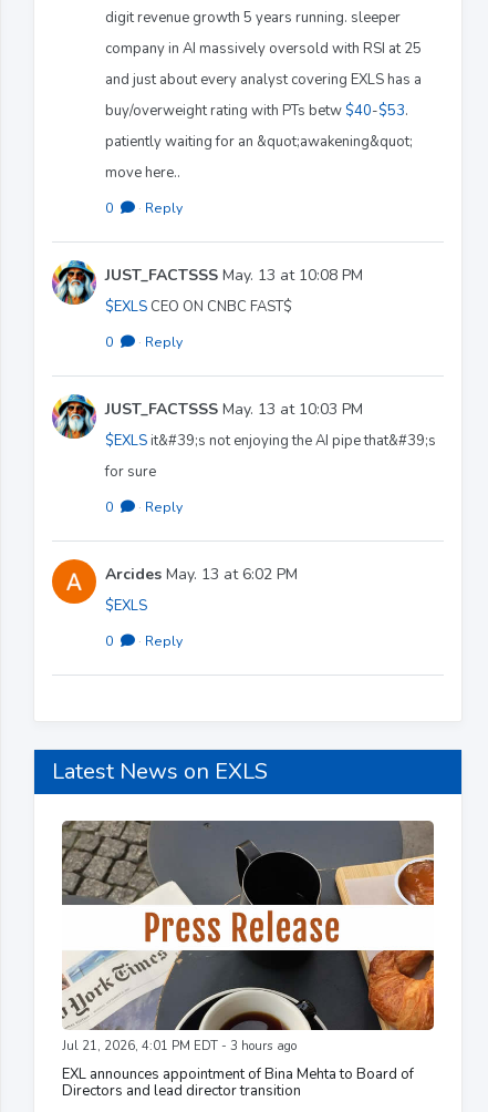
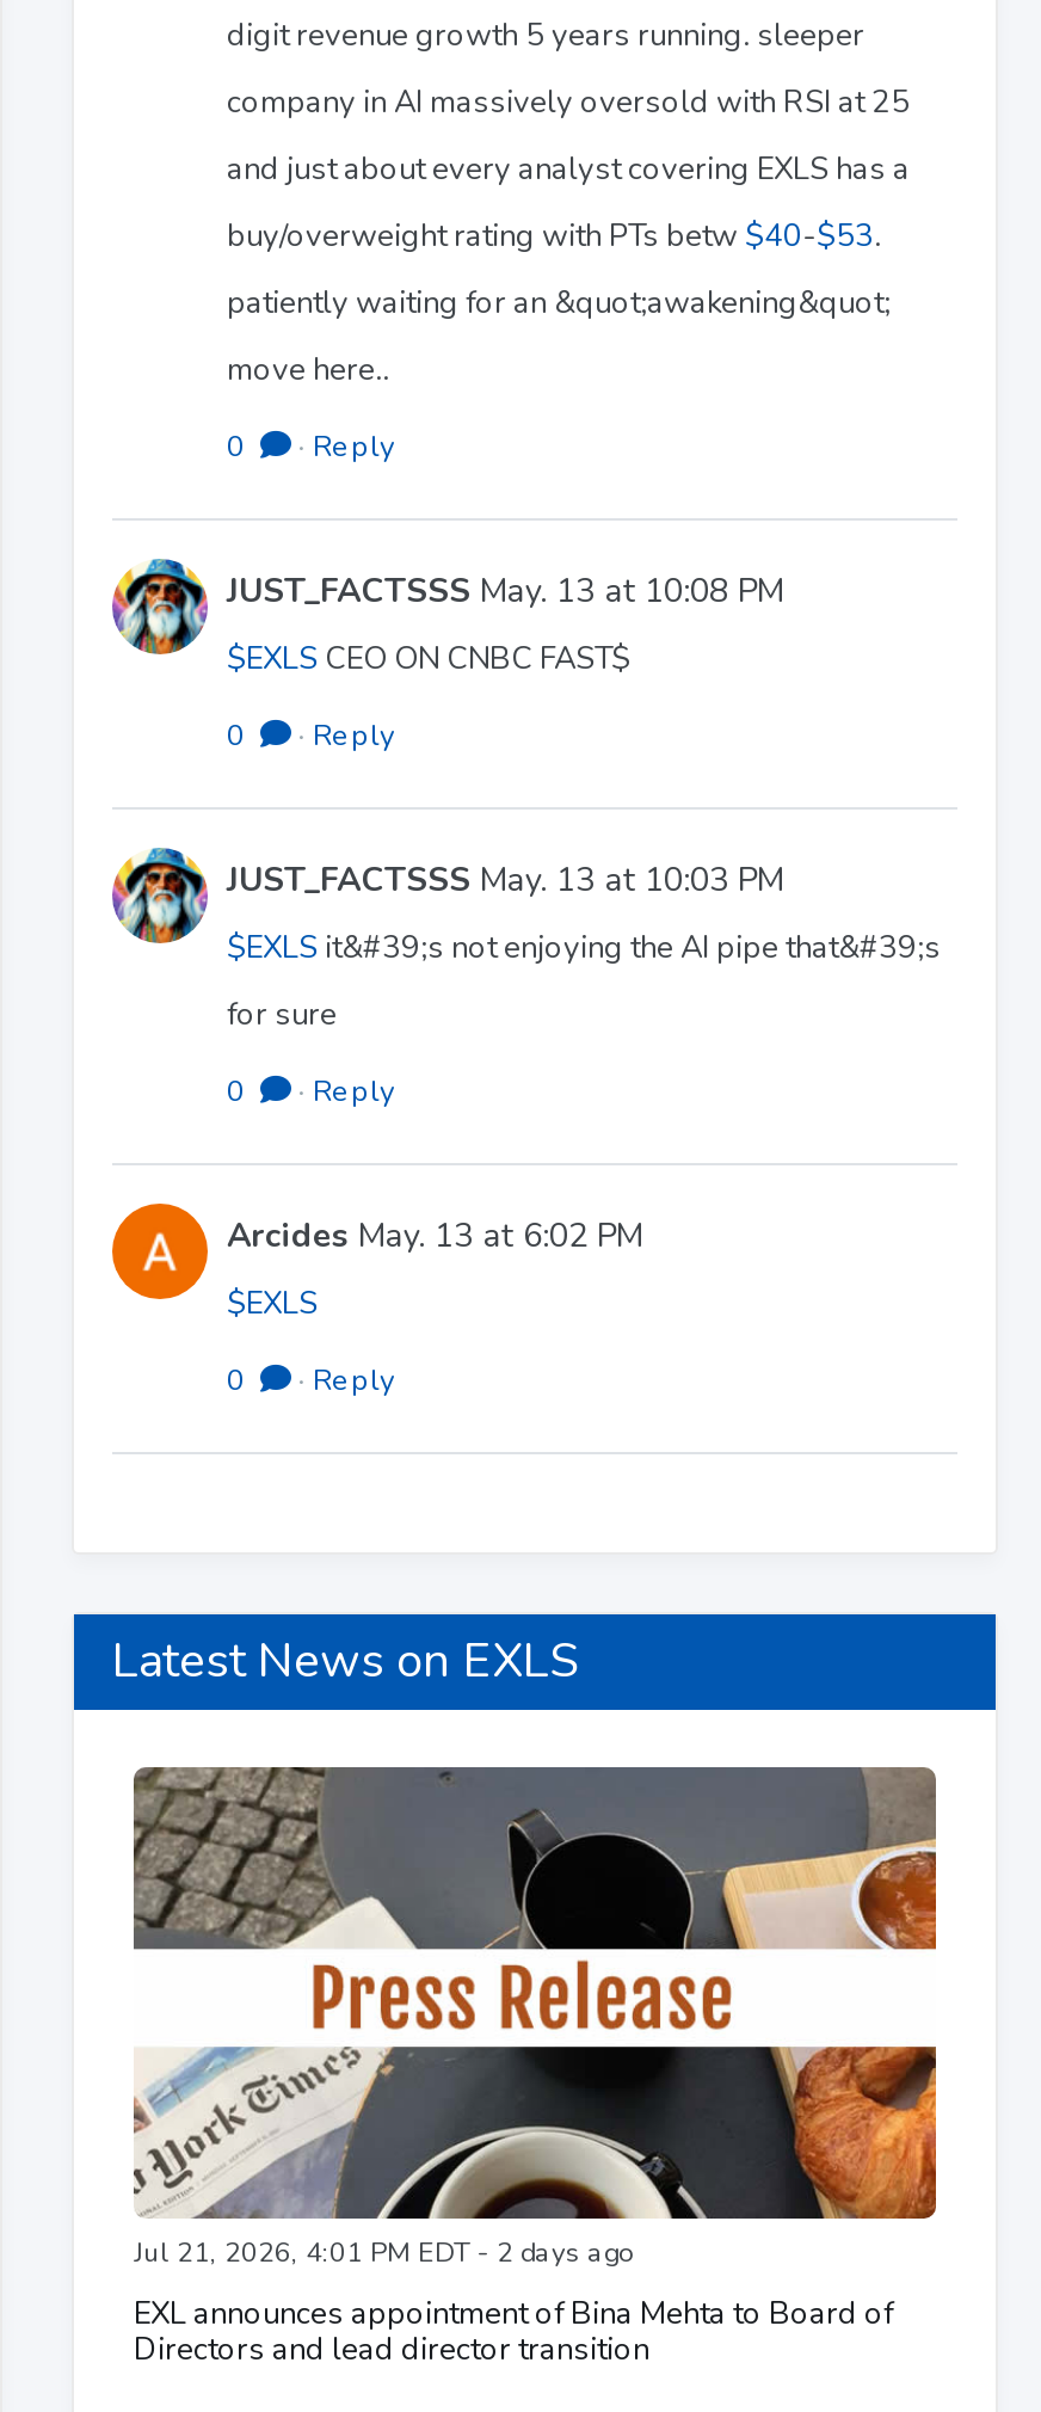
- Jul 21, 2026, 4:01 PM EDT - 3 hours ago
+ Jul 21, 2026, 4:01 PM EDT - 2 days ago
